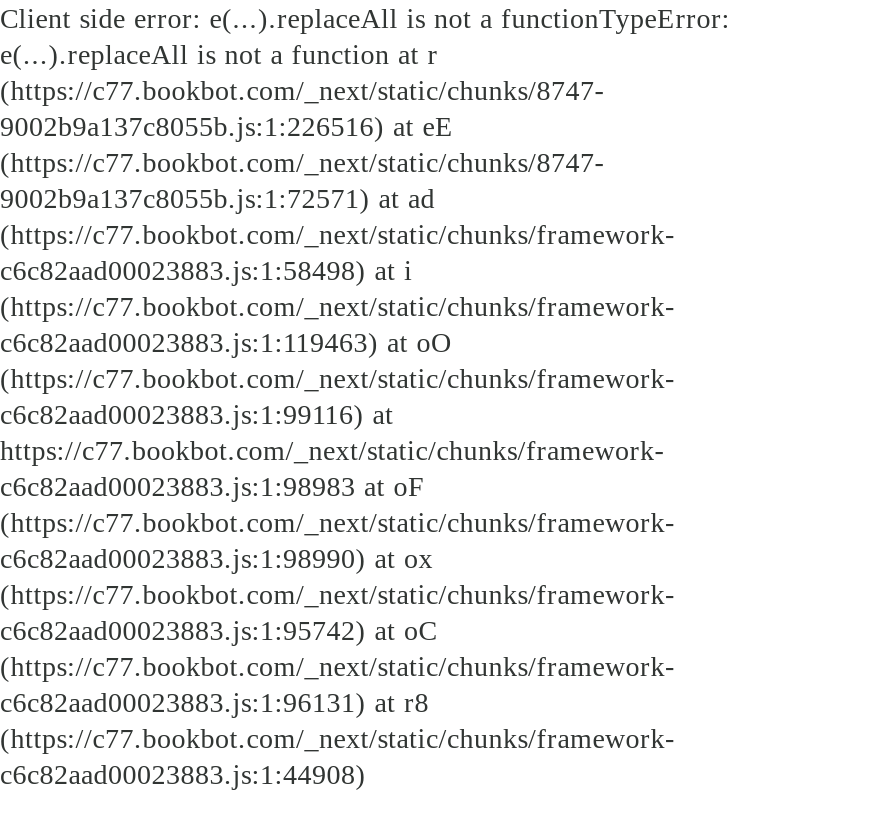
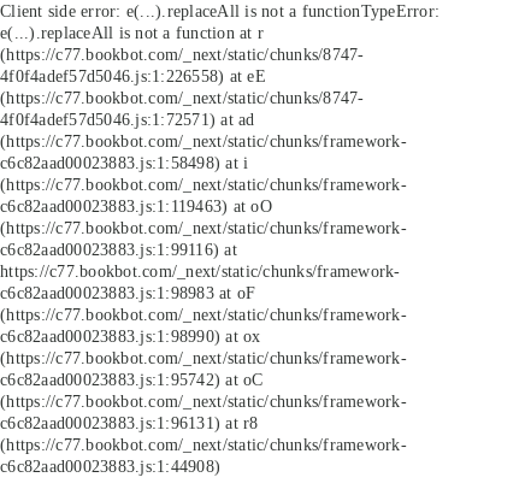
- 9002b9a137c8055b.js:1:226516) at eE
+ 4f0f4adef57d5046.js:1:226558) at eE

- 9002b9a137c8055b.js:1:72571) at ad
+ 4f0f4adef57d5046.js:1:72571) at ad
